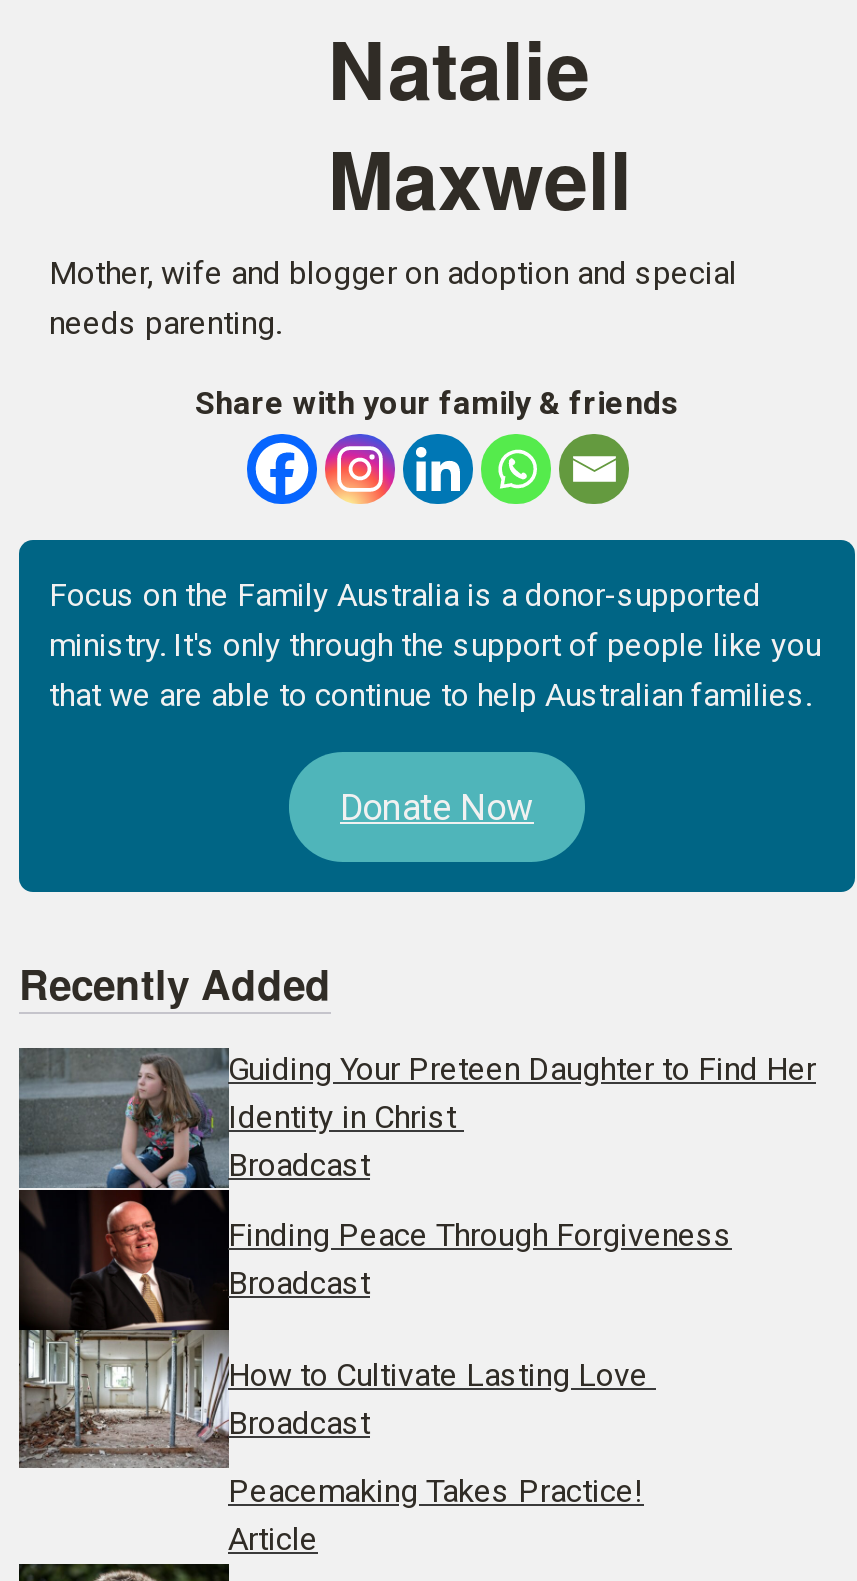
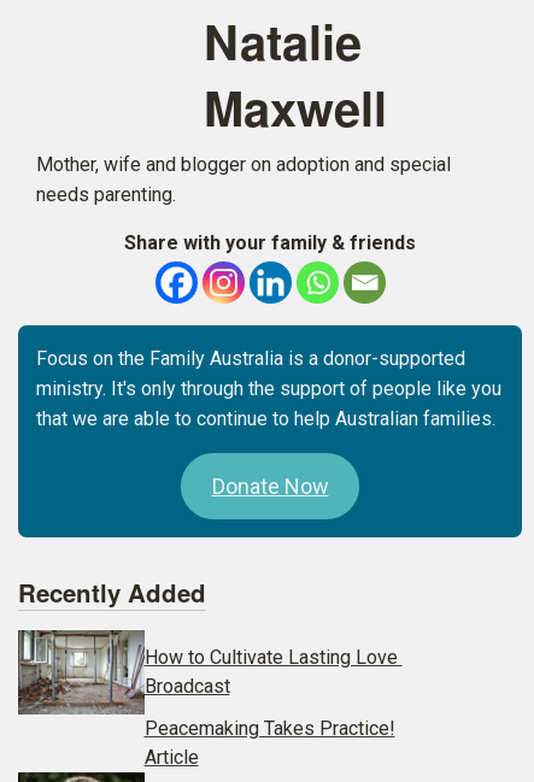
- [image]
- Guiding Your Preteen Daughter to Find Her
- Identity in Christ
- Broadcast
- Finding Peace Through Forgiveness
- Broadcast
